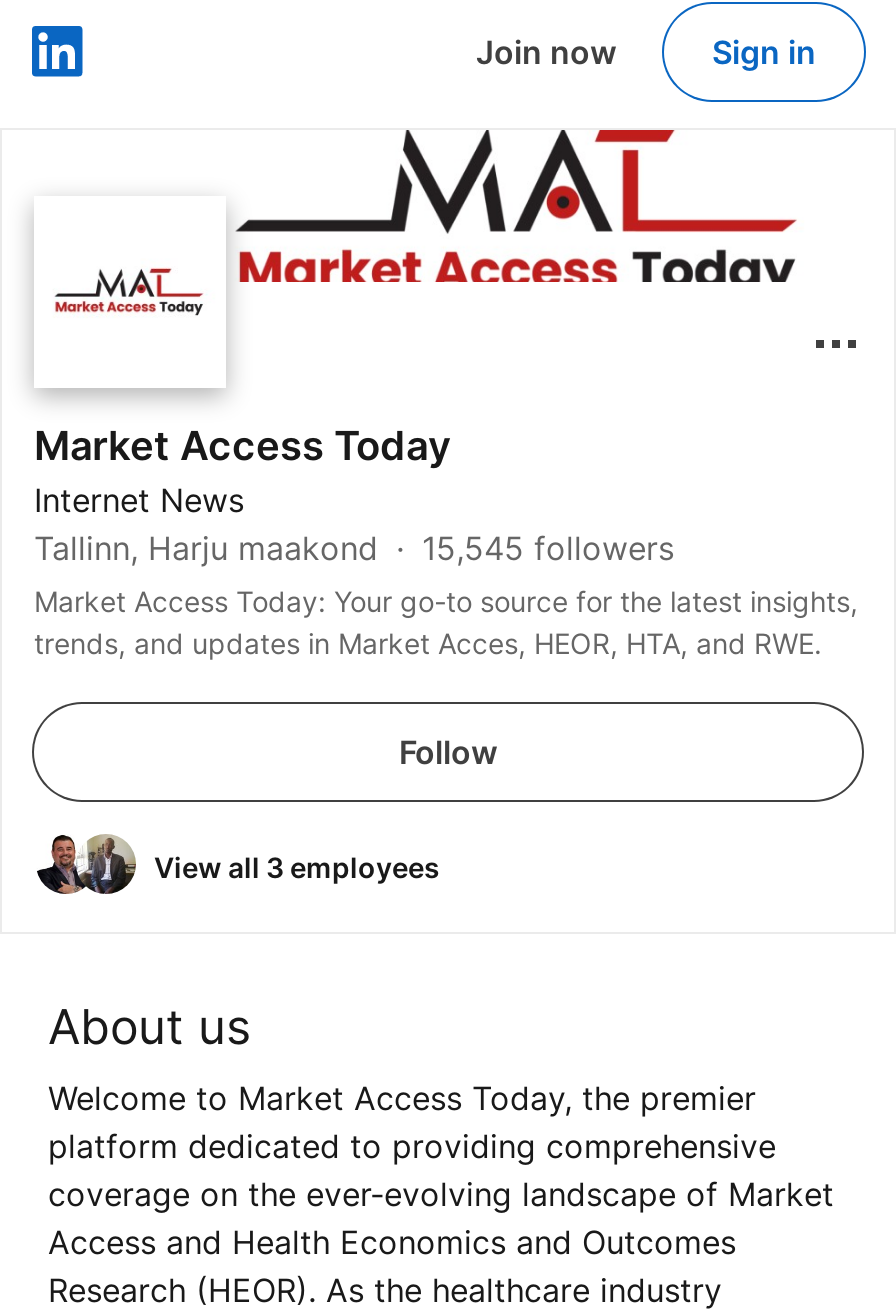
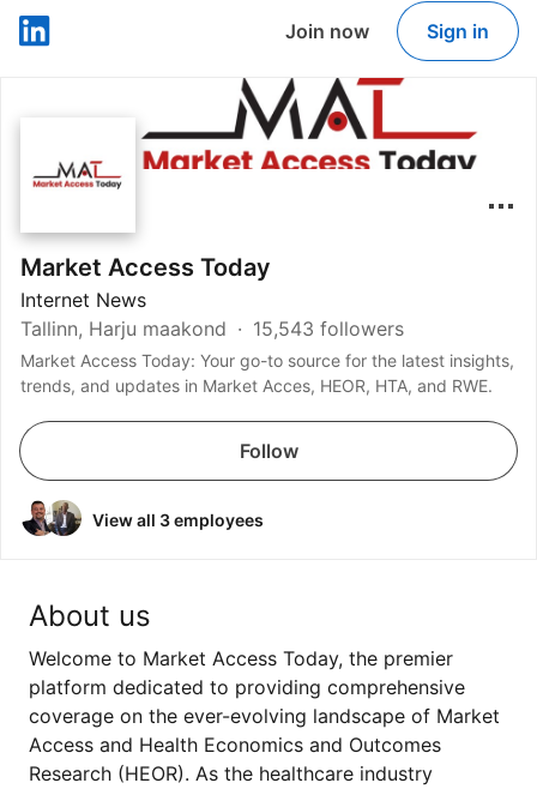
- Tallinn, Harju maakond 15,545 followers
+ Tallinn, Harju maakond 15,543 followers
